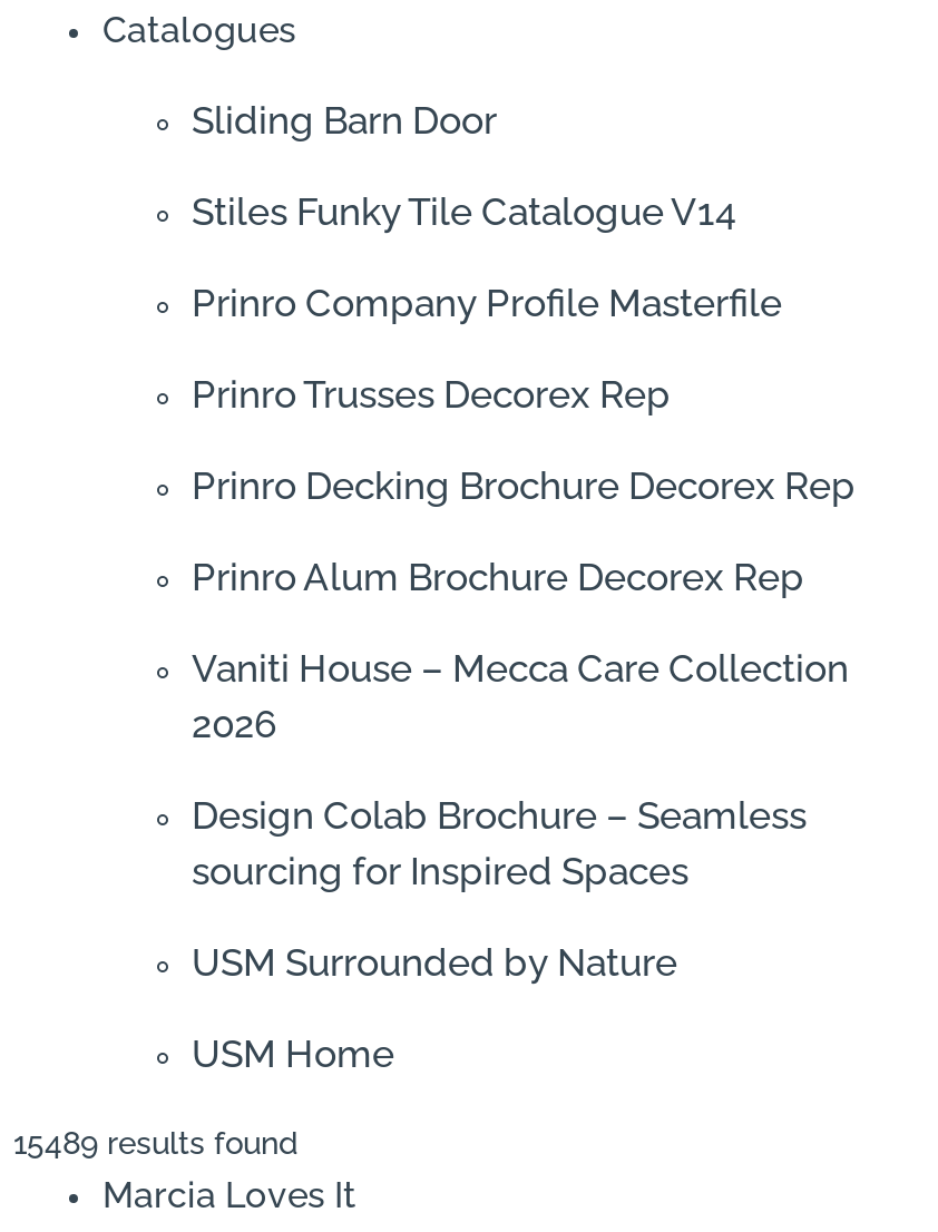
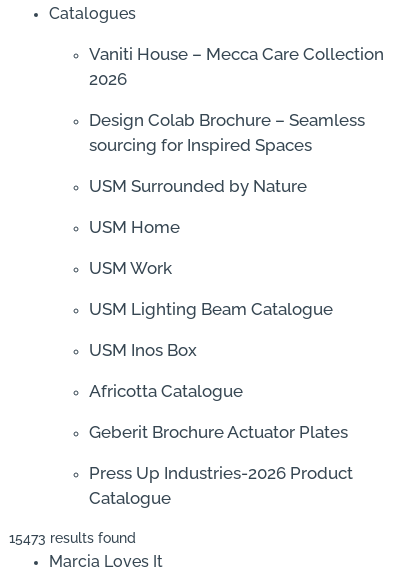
- Sliding Barn Door
- Stiles Funky Tile Catalogue V14
- Prinro Company Profile Masterfile
- Prinro Trusses Decorex Rep
- Prinro Decking Brochure Decorex Rep
- Prinro Alum Brochure Decorex Rep

moved up: Vaniti House – Mecca Care Collection | 2026 | Design Colab Brochure – Seamless | sourcing for Inspired Spaces | USM Surrounded by Nature | USM Home

- 15489 results found
+ USM Work
+ USM Lighting Beam Catalogue
+ USM Inos Box
+ Africotta Catalogue
+ Geberit Brochure Actuator Plates
+ Press Up Industries-2026 Product
+ Catalogue
+ 15473 results found
